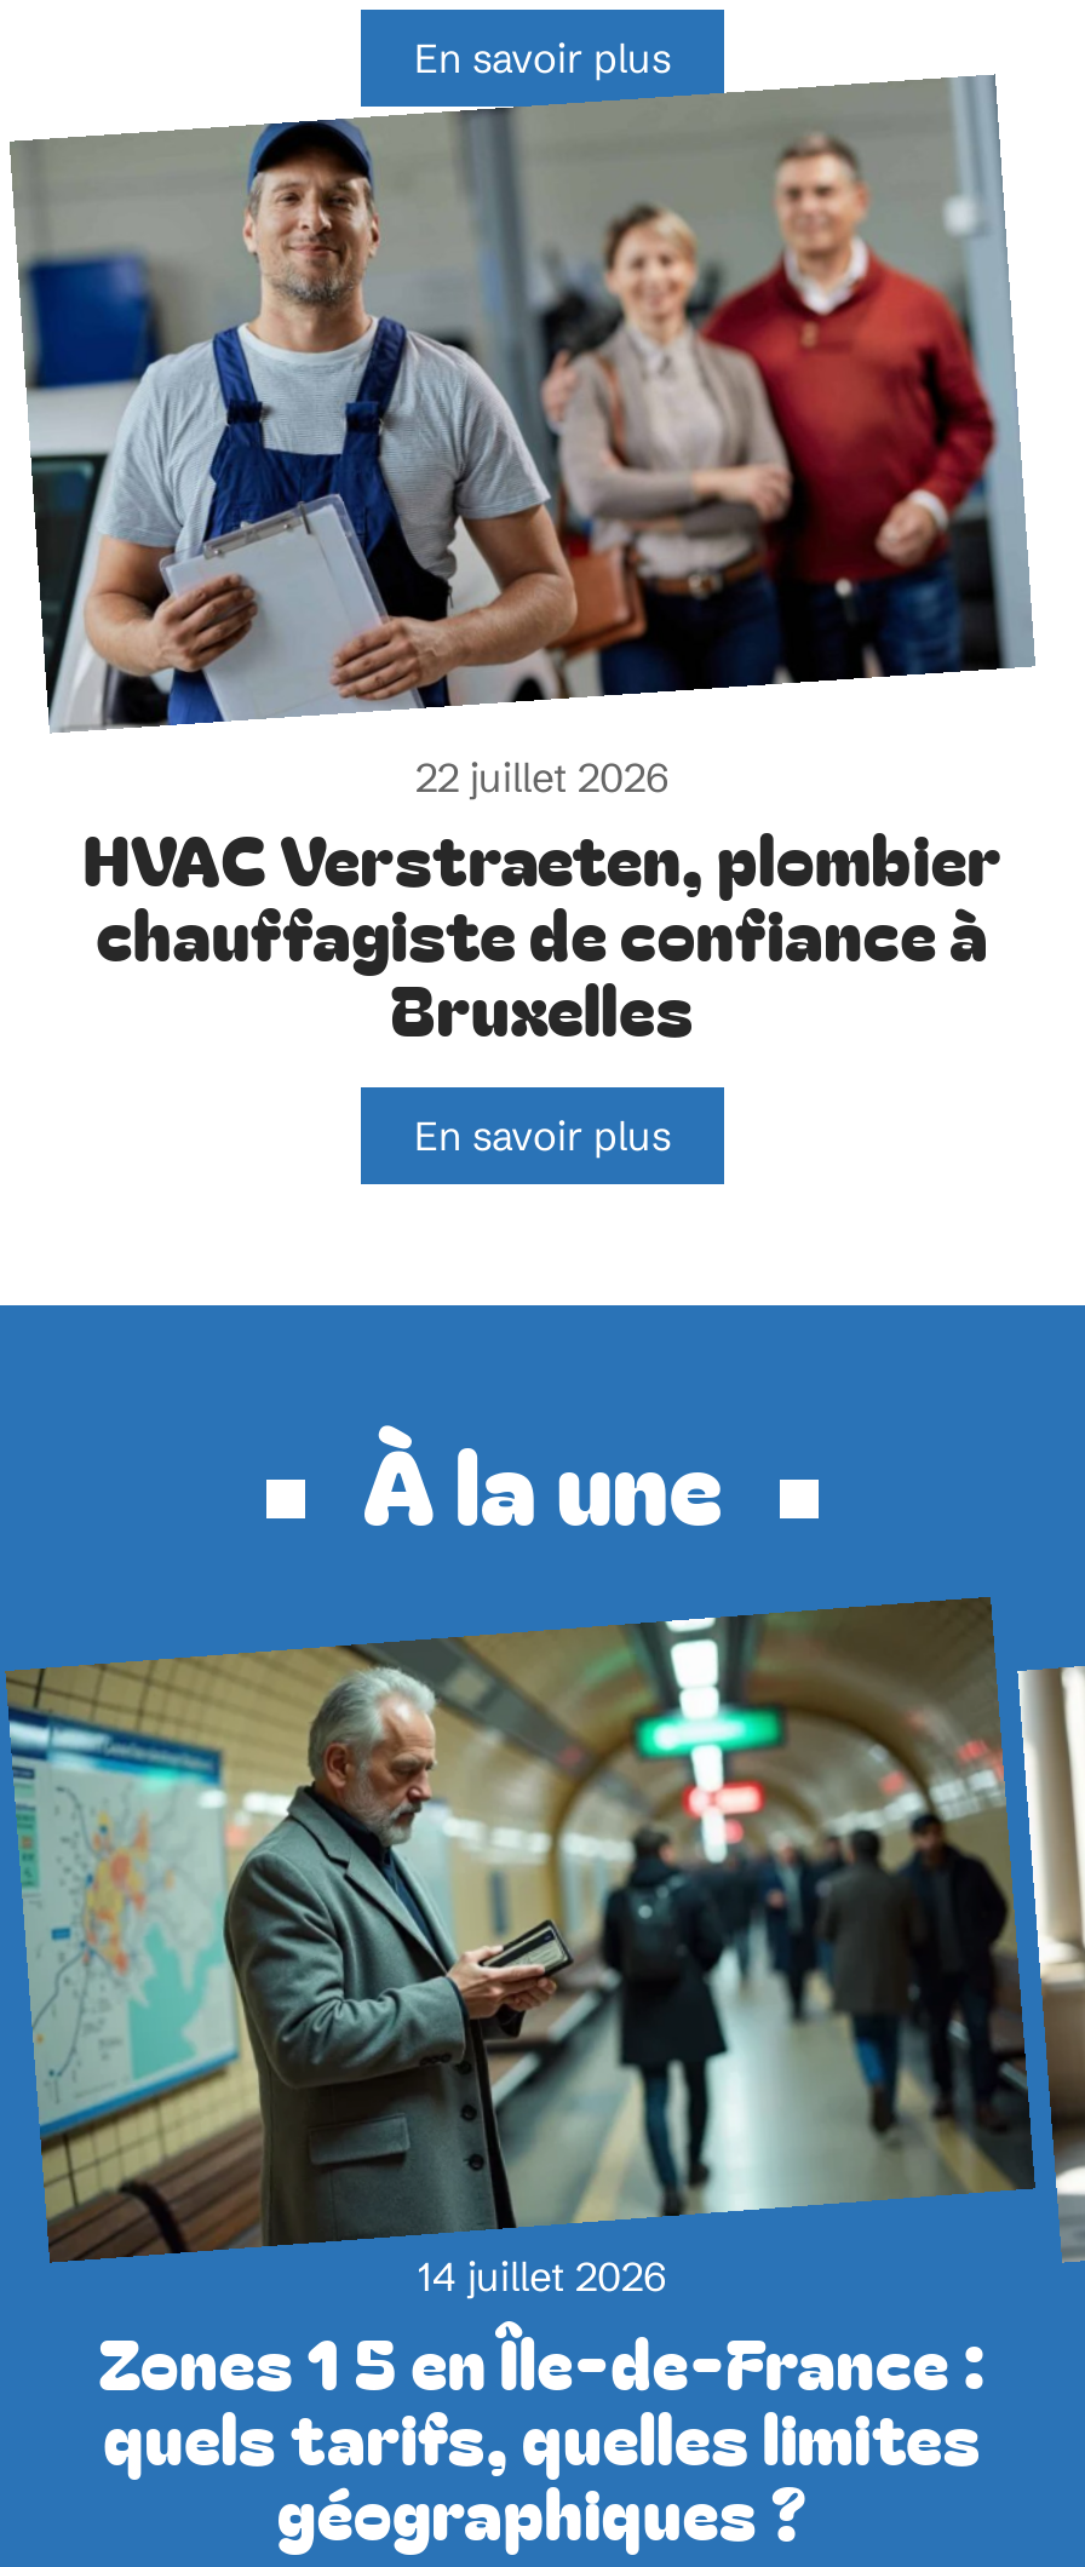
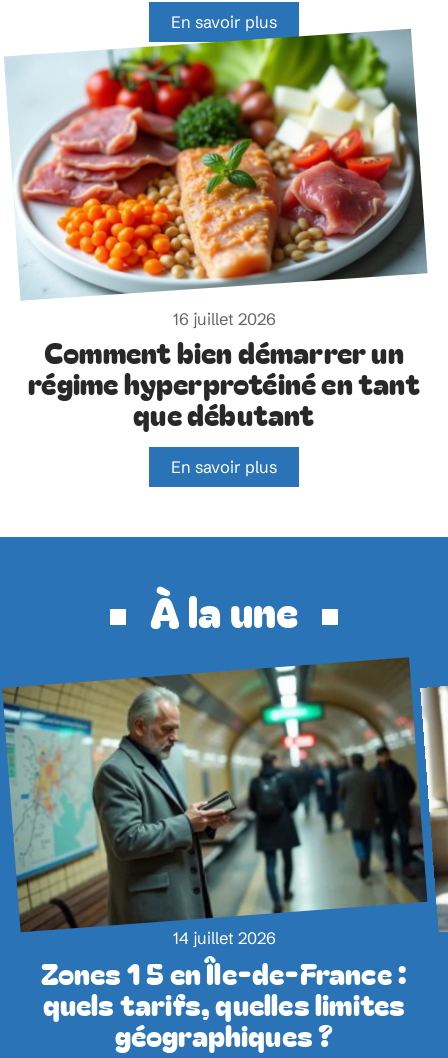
- [image]
- 22 juillet 2026
- HVAC Verstraeten, plombier
- chauffagiste de confiance à
- Bruxelles
+ [image]
+ 16 juillet 2026
+ Comment bien démarrer un
+ régime hyperprotéiné en tant
+ que débutant
